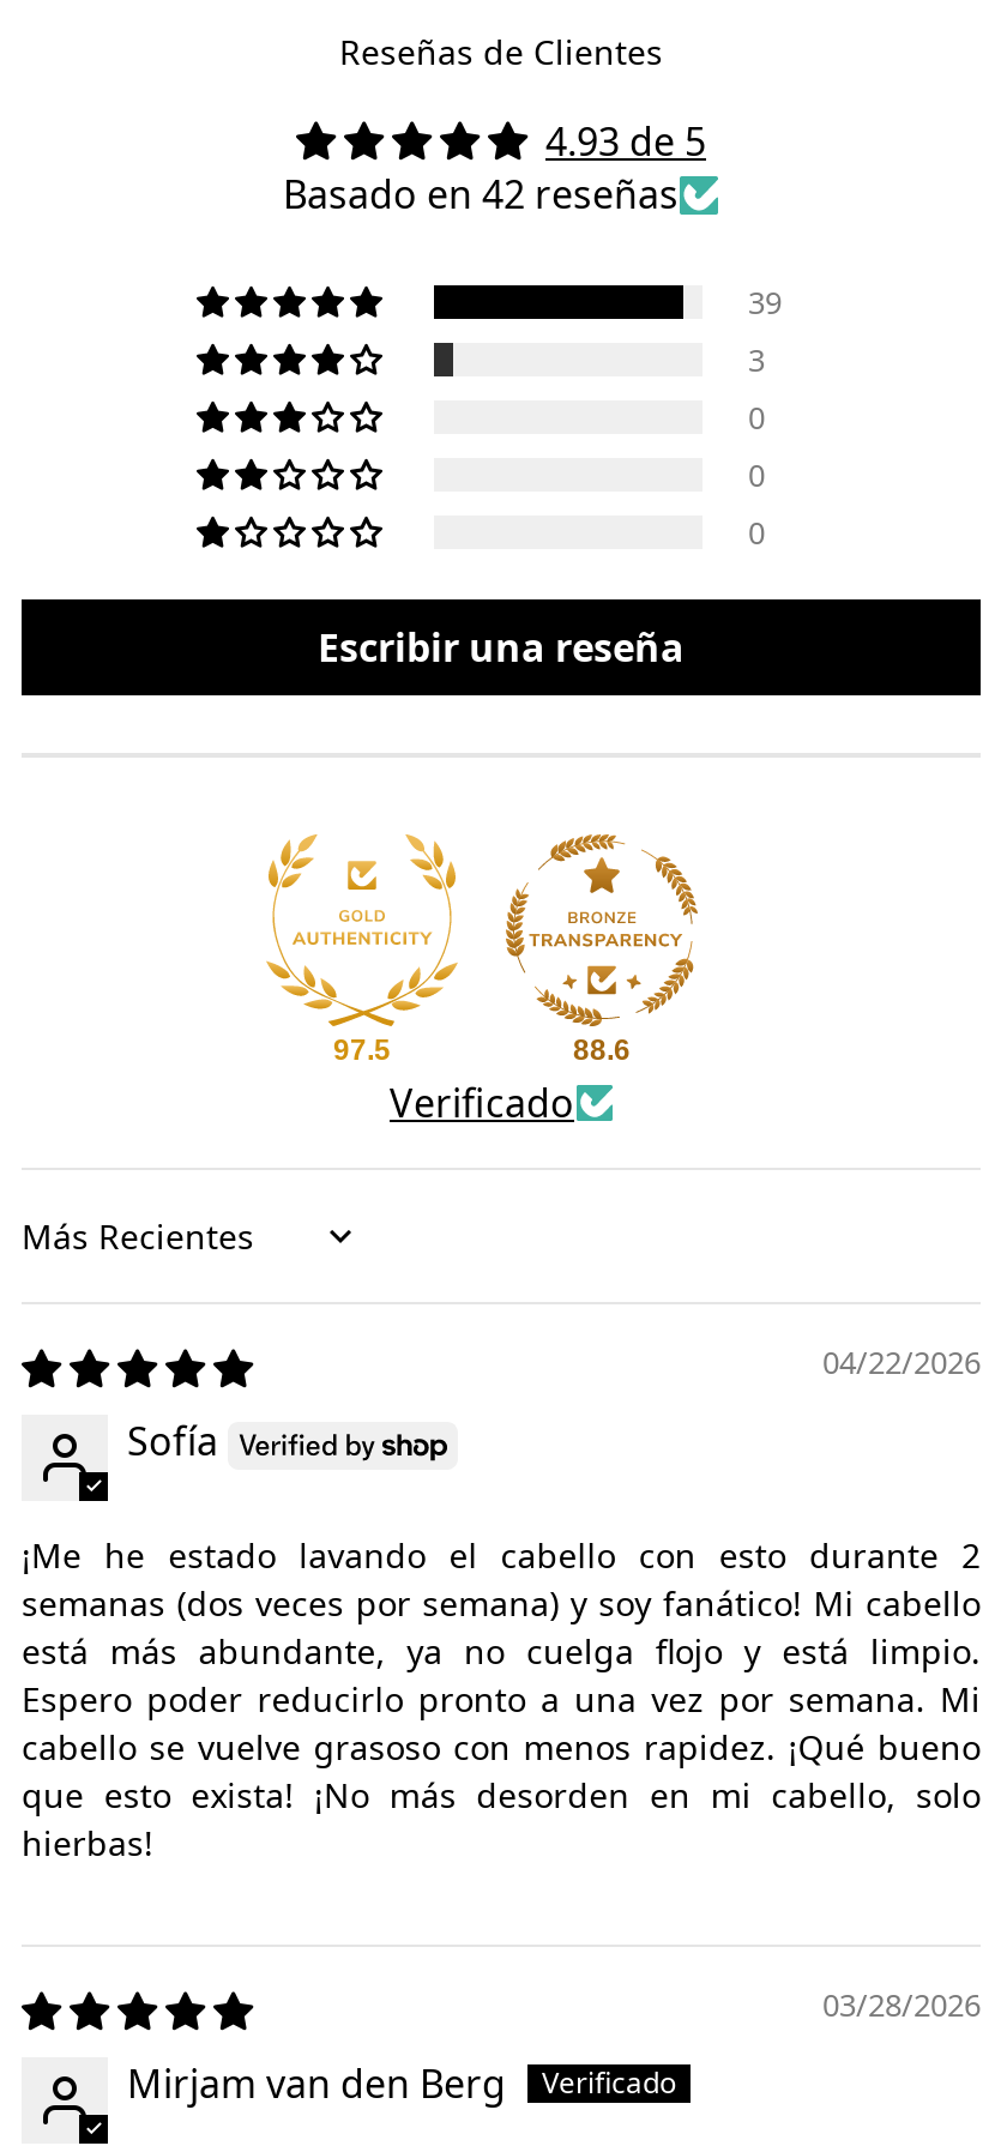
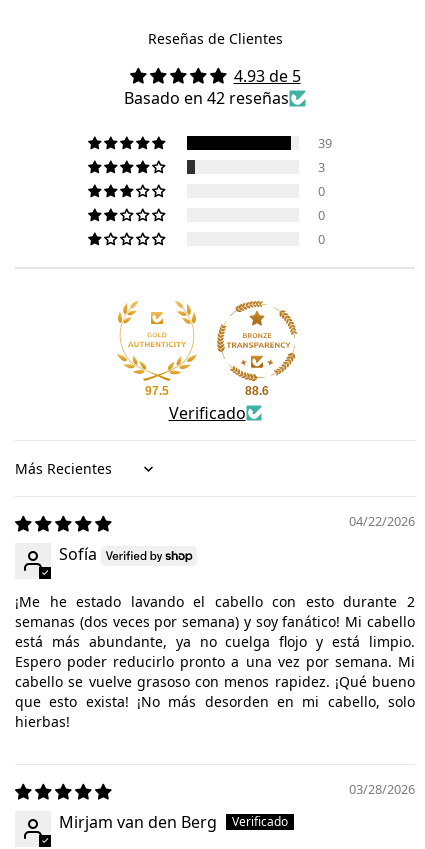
- Escribir una reseña
